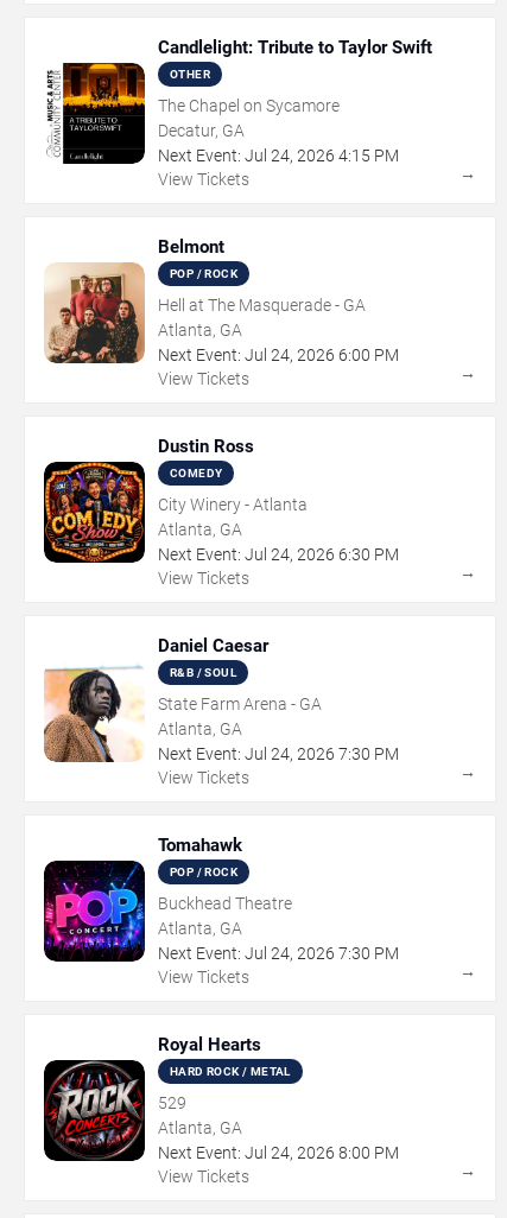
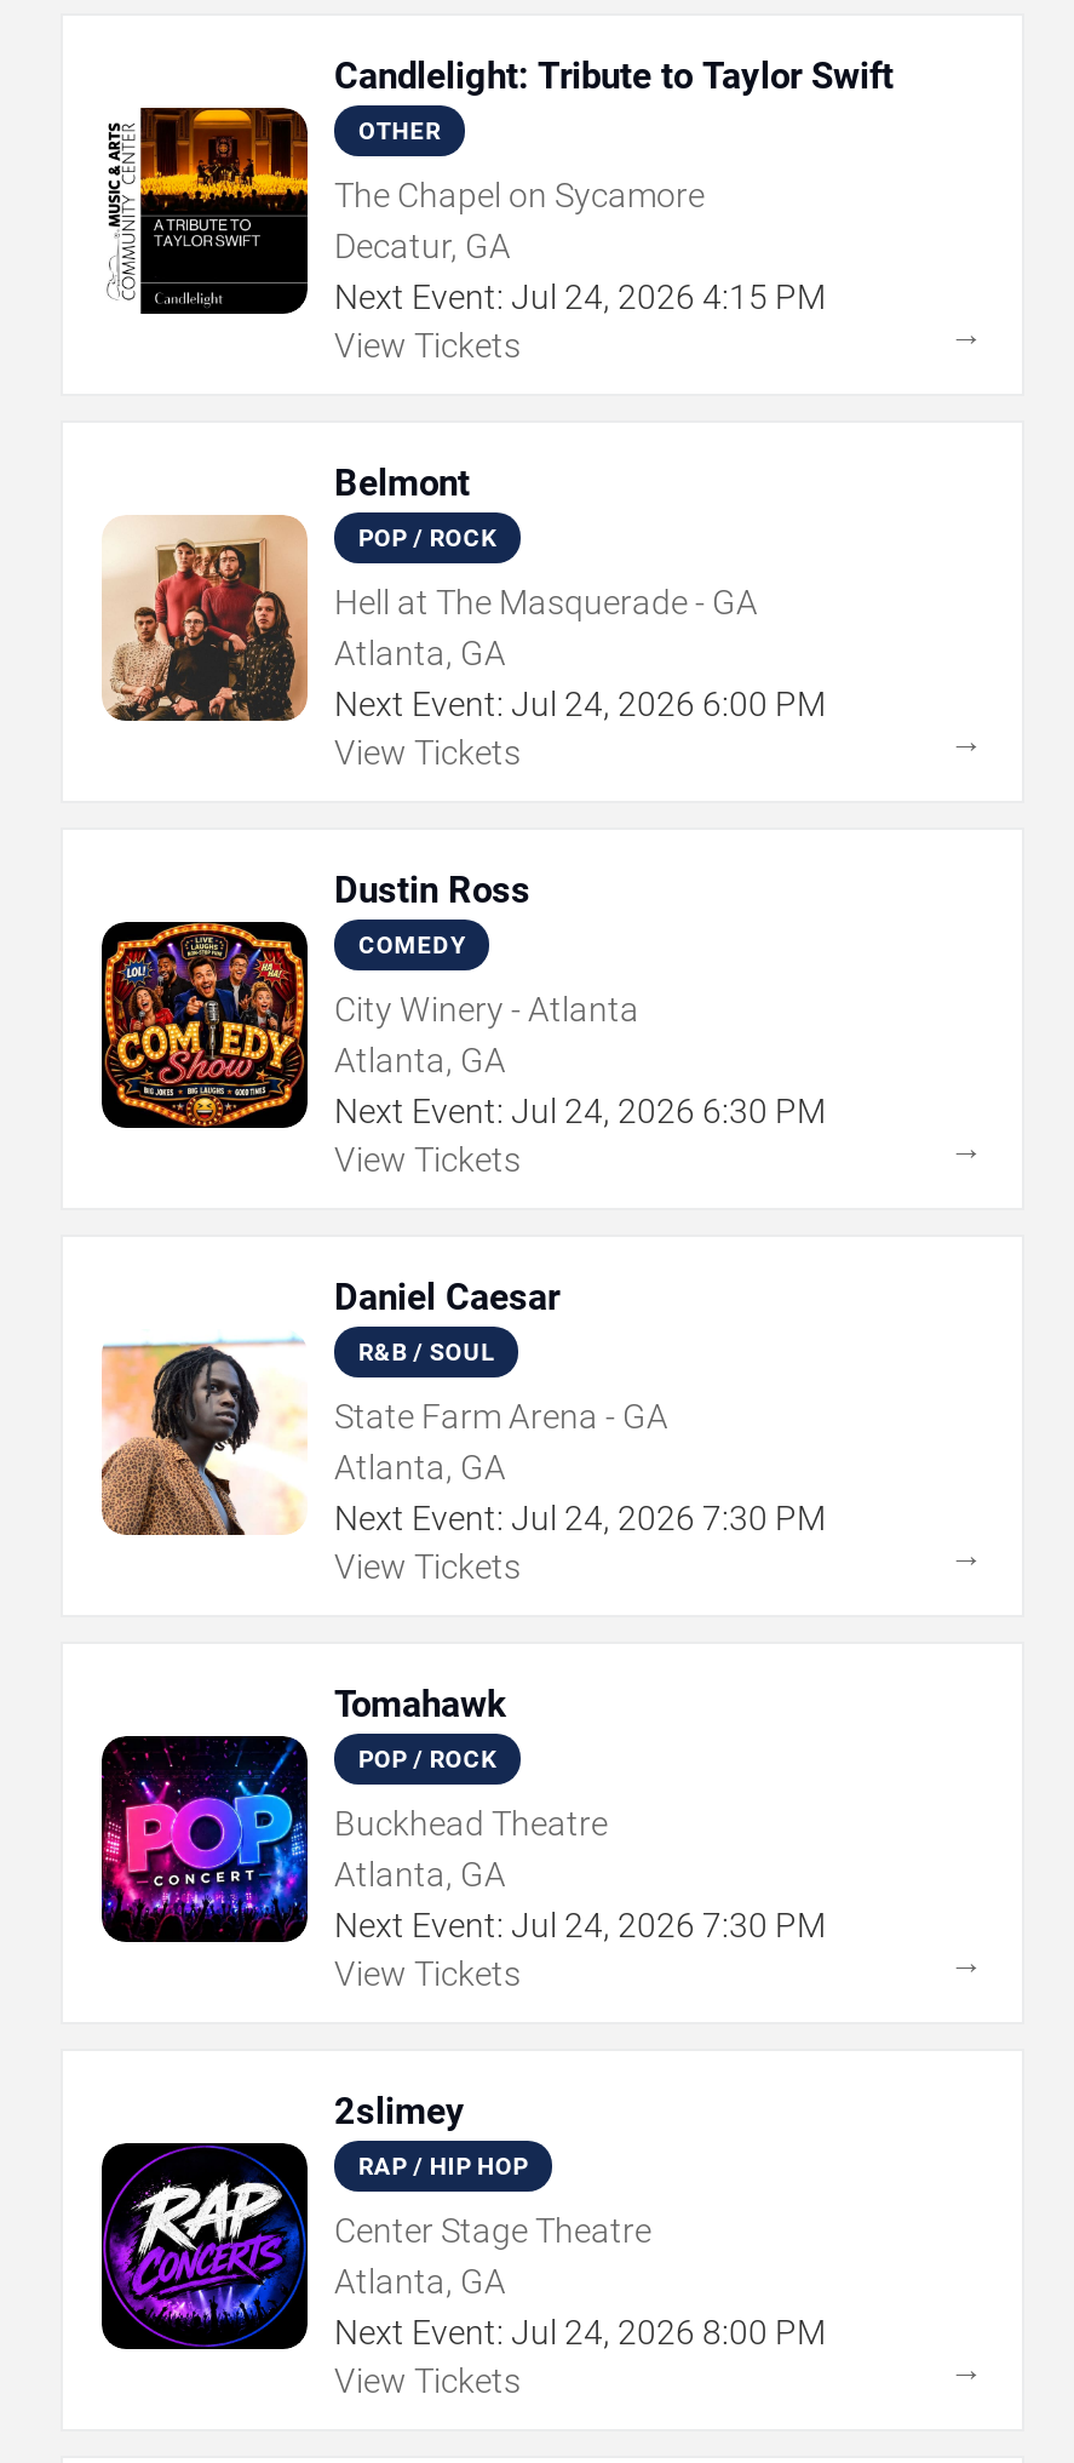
- [image]
- Royal Hearts
- HARD ROCK / METAL
+ [image]
+ 2slimey
+ RAP / HIP HOP

- 529
+ Center Stage Theatre
